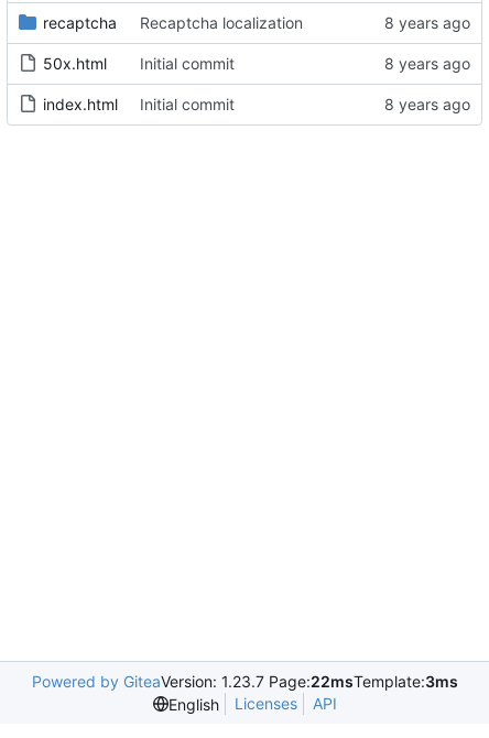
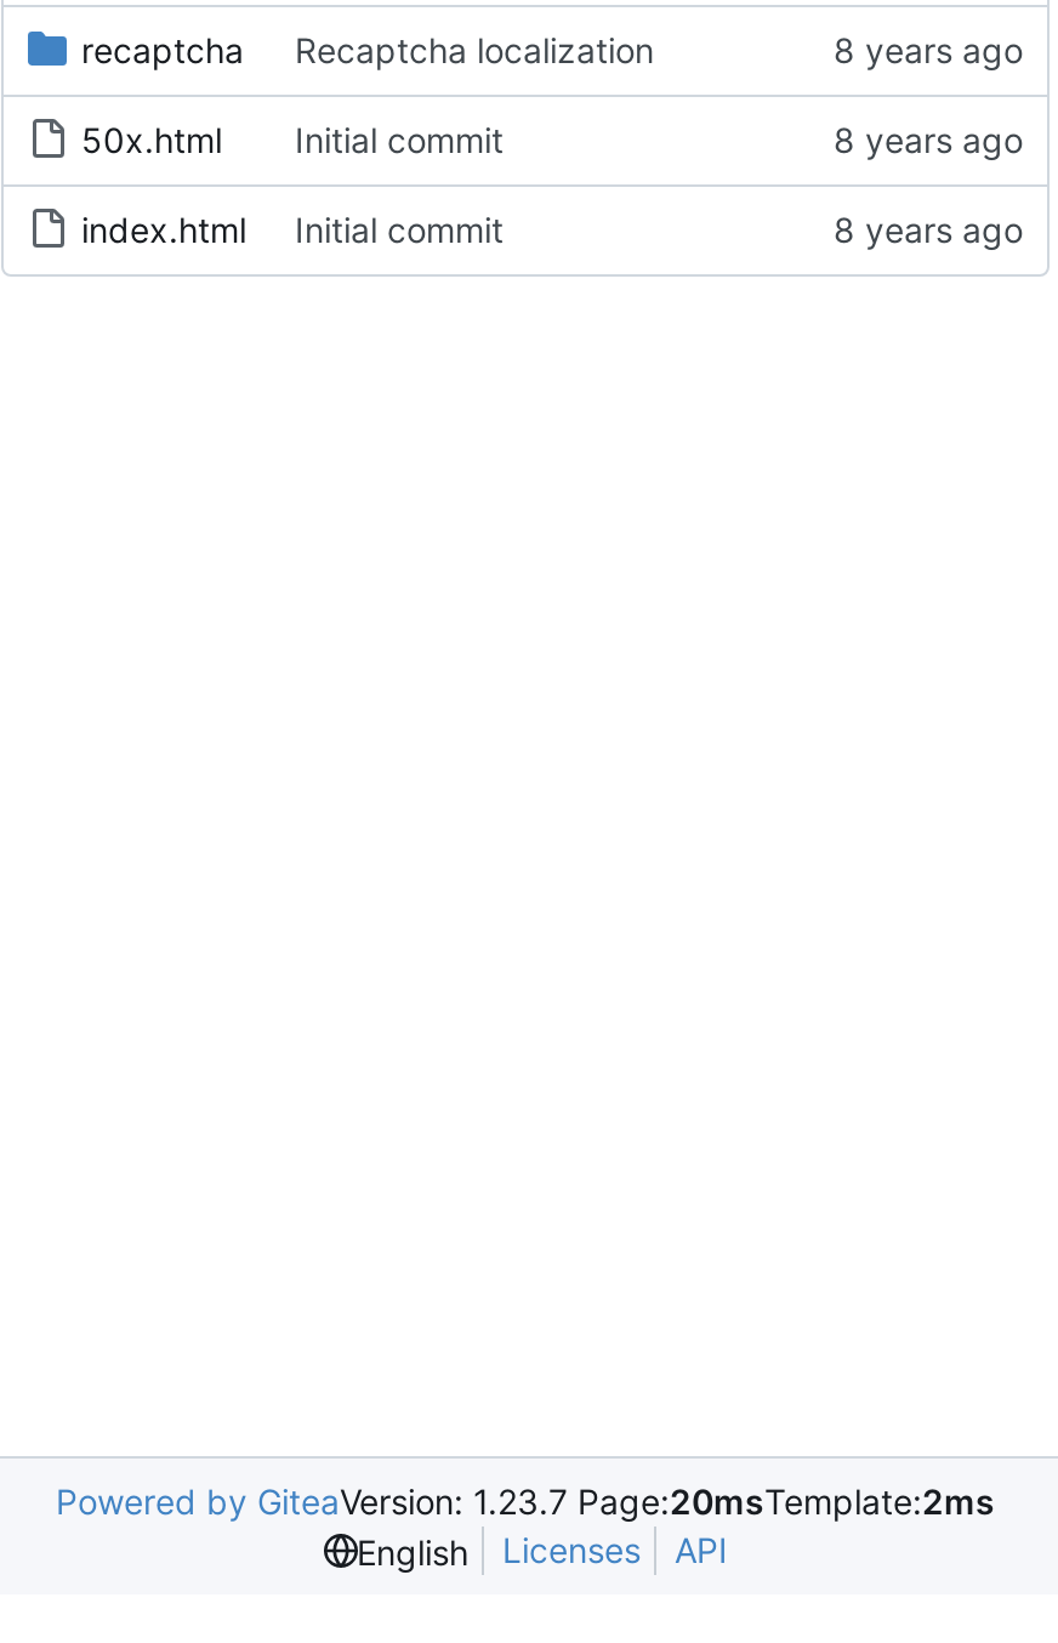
- Powered by GiteaVersion: 1.23.7 Page:22msTemplate:3ms
+ Powered by GiteaVersion: 1.23.7 Page:20msTemplate:2ms
